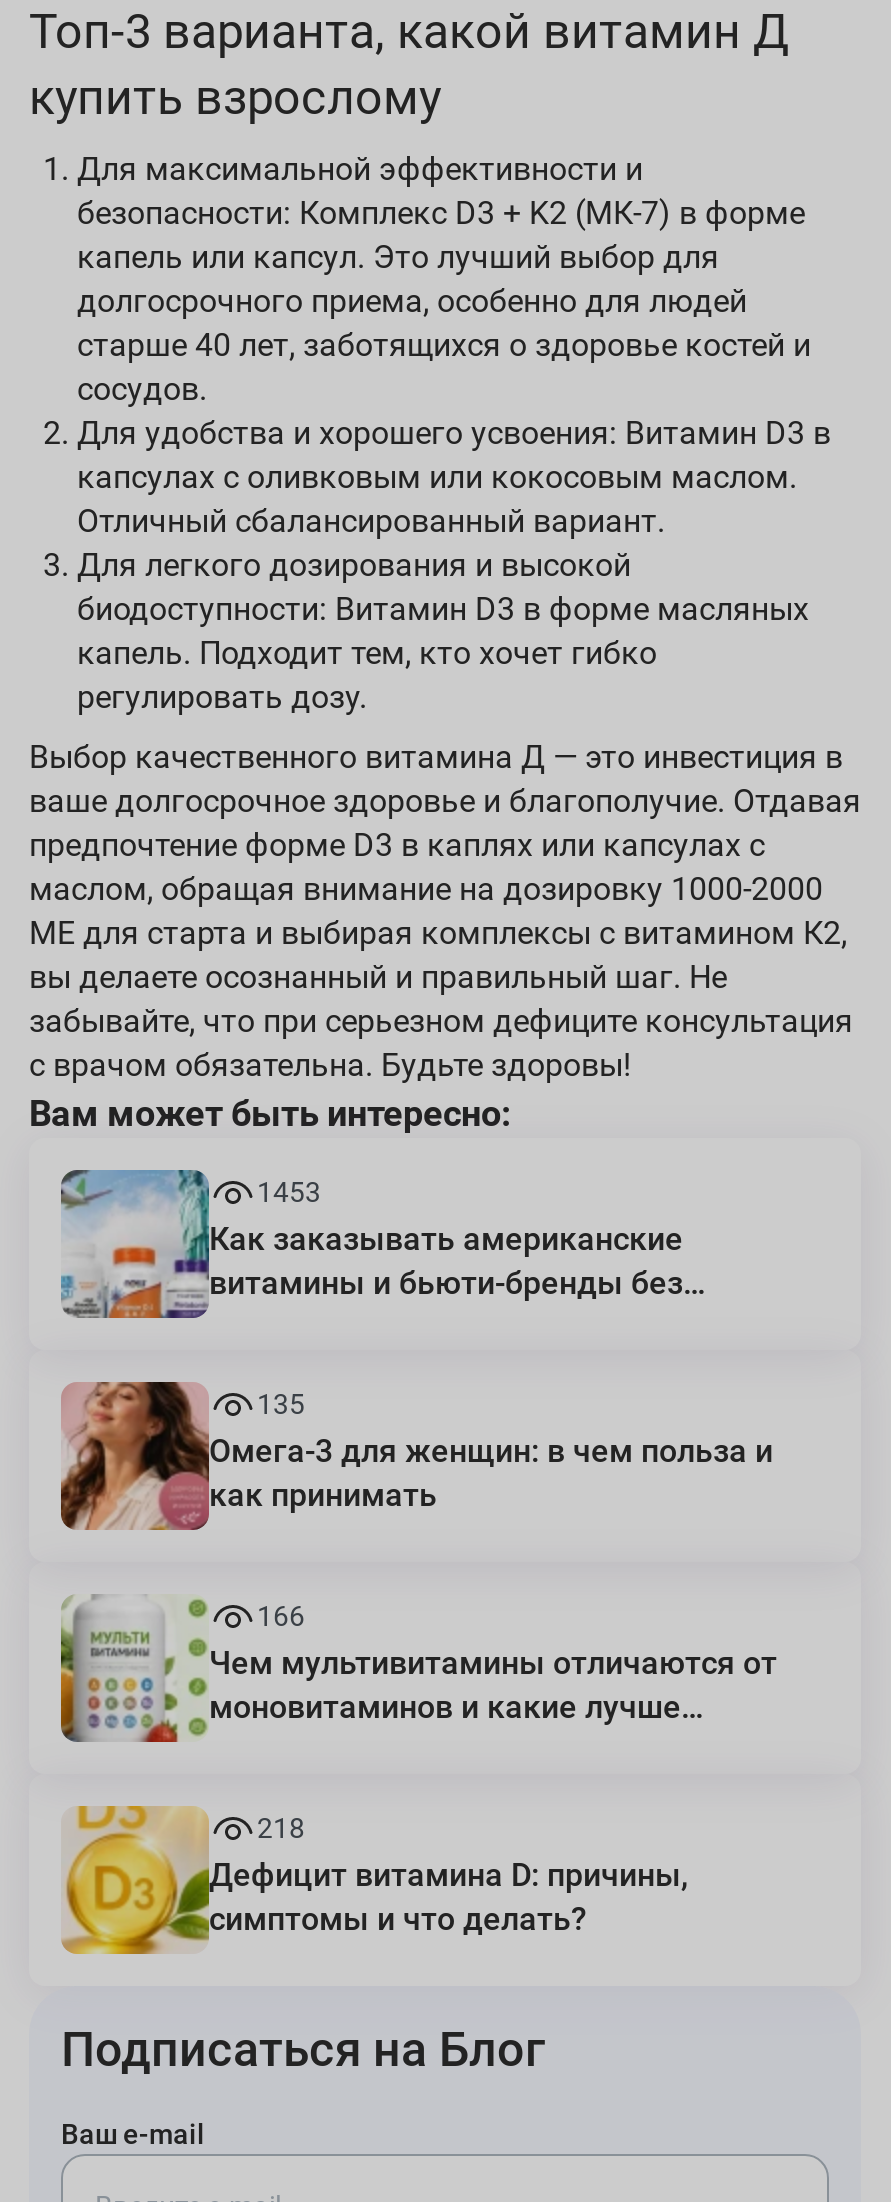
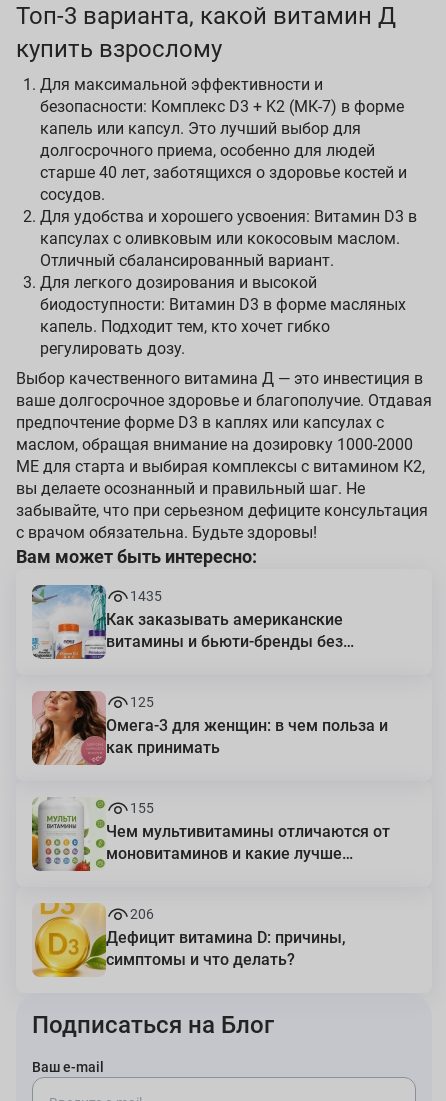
- 1453
+ 1435

- 135
+ 125

- 166
+ 155

- 218
+ 206
